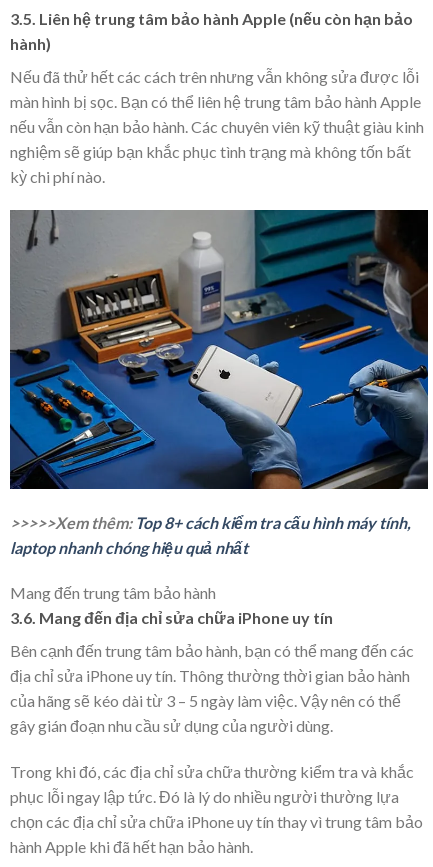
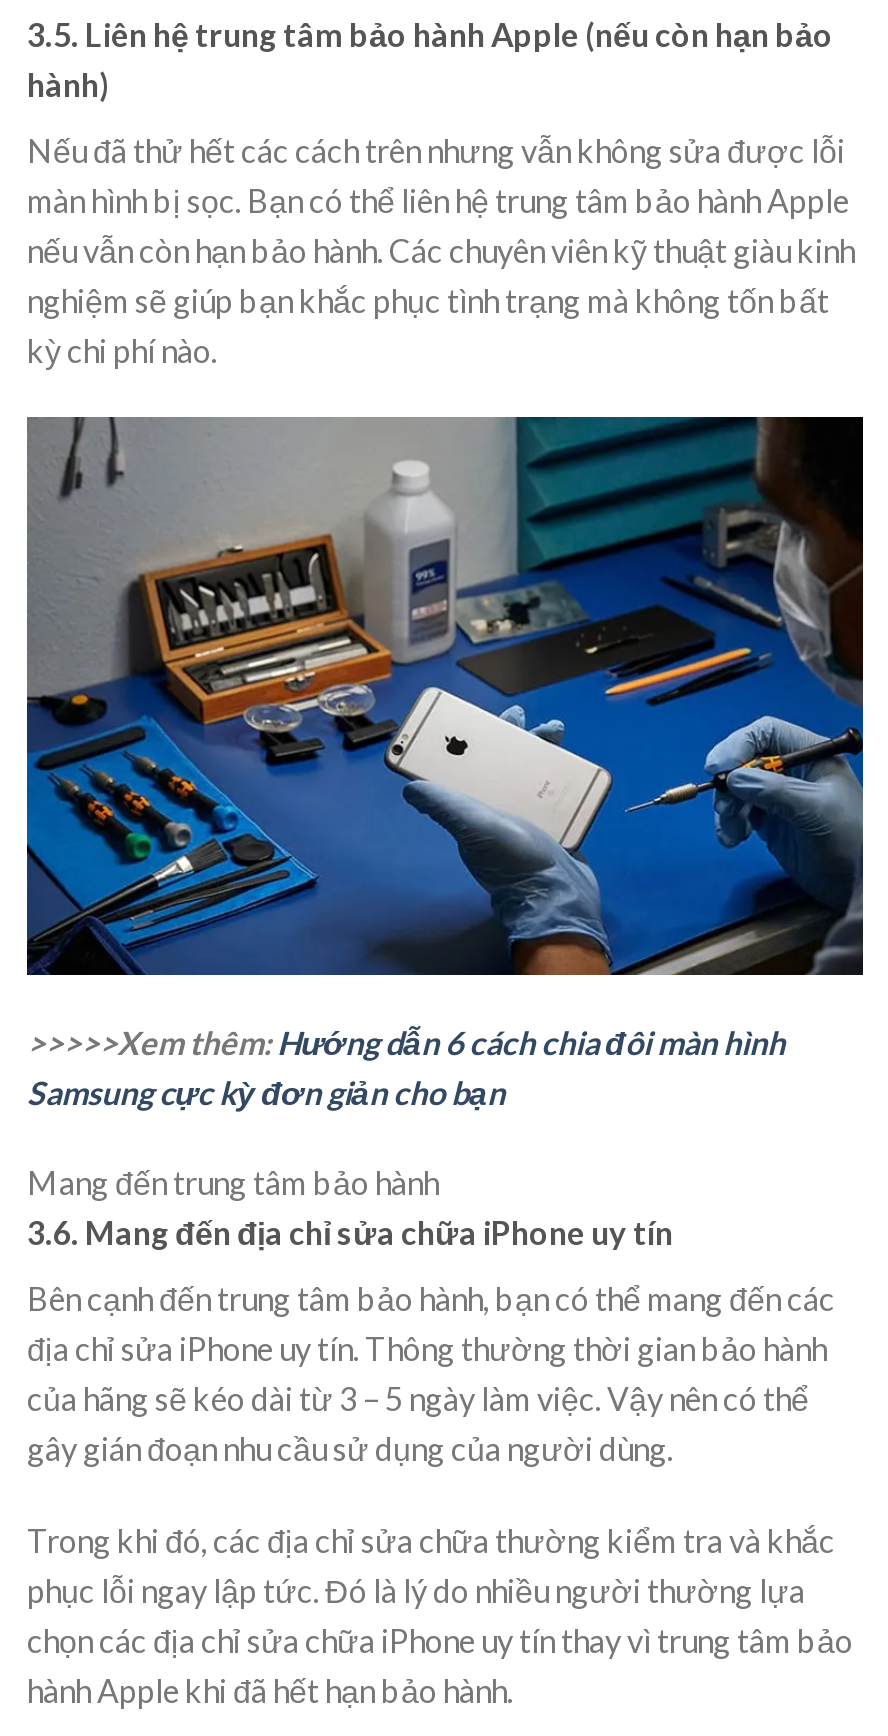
- >>>>>Xem thêm: Top 8+ cách kiểm tra cấu hình máy tính,
- laptop nhanh chóng hiệu quả nhất
+ >>>>>Xem thêm: Hướng dẫn 6 cách chia đôi màn hình
+ Samsung cực kỳ đơn giản cho bạn
